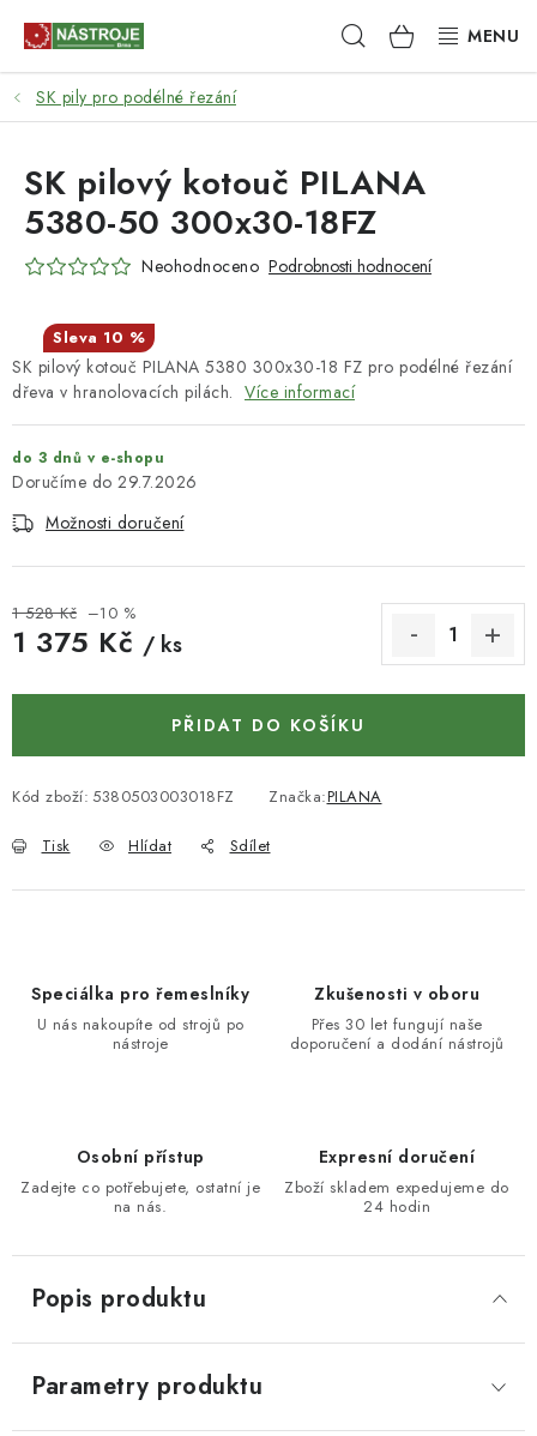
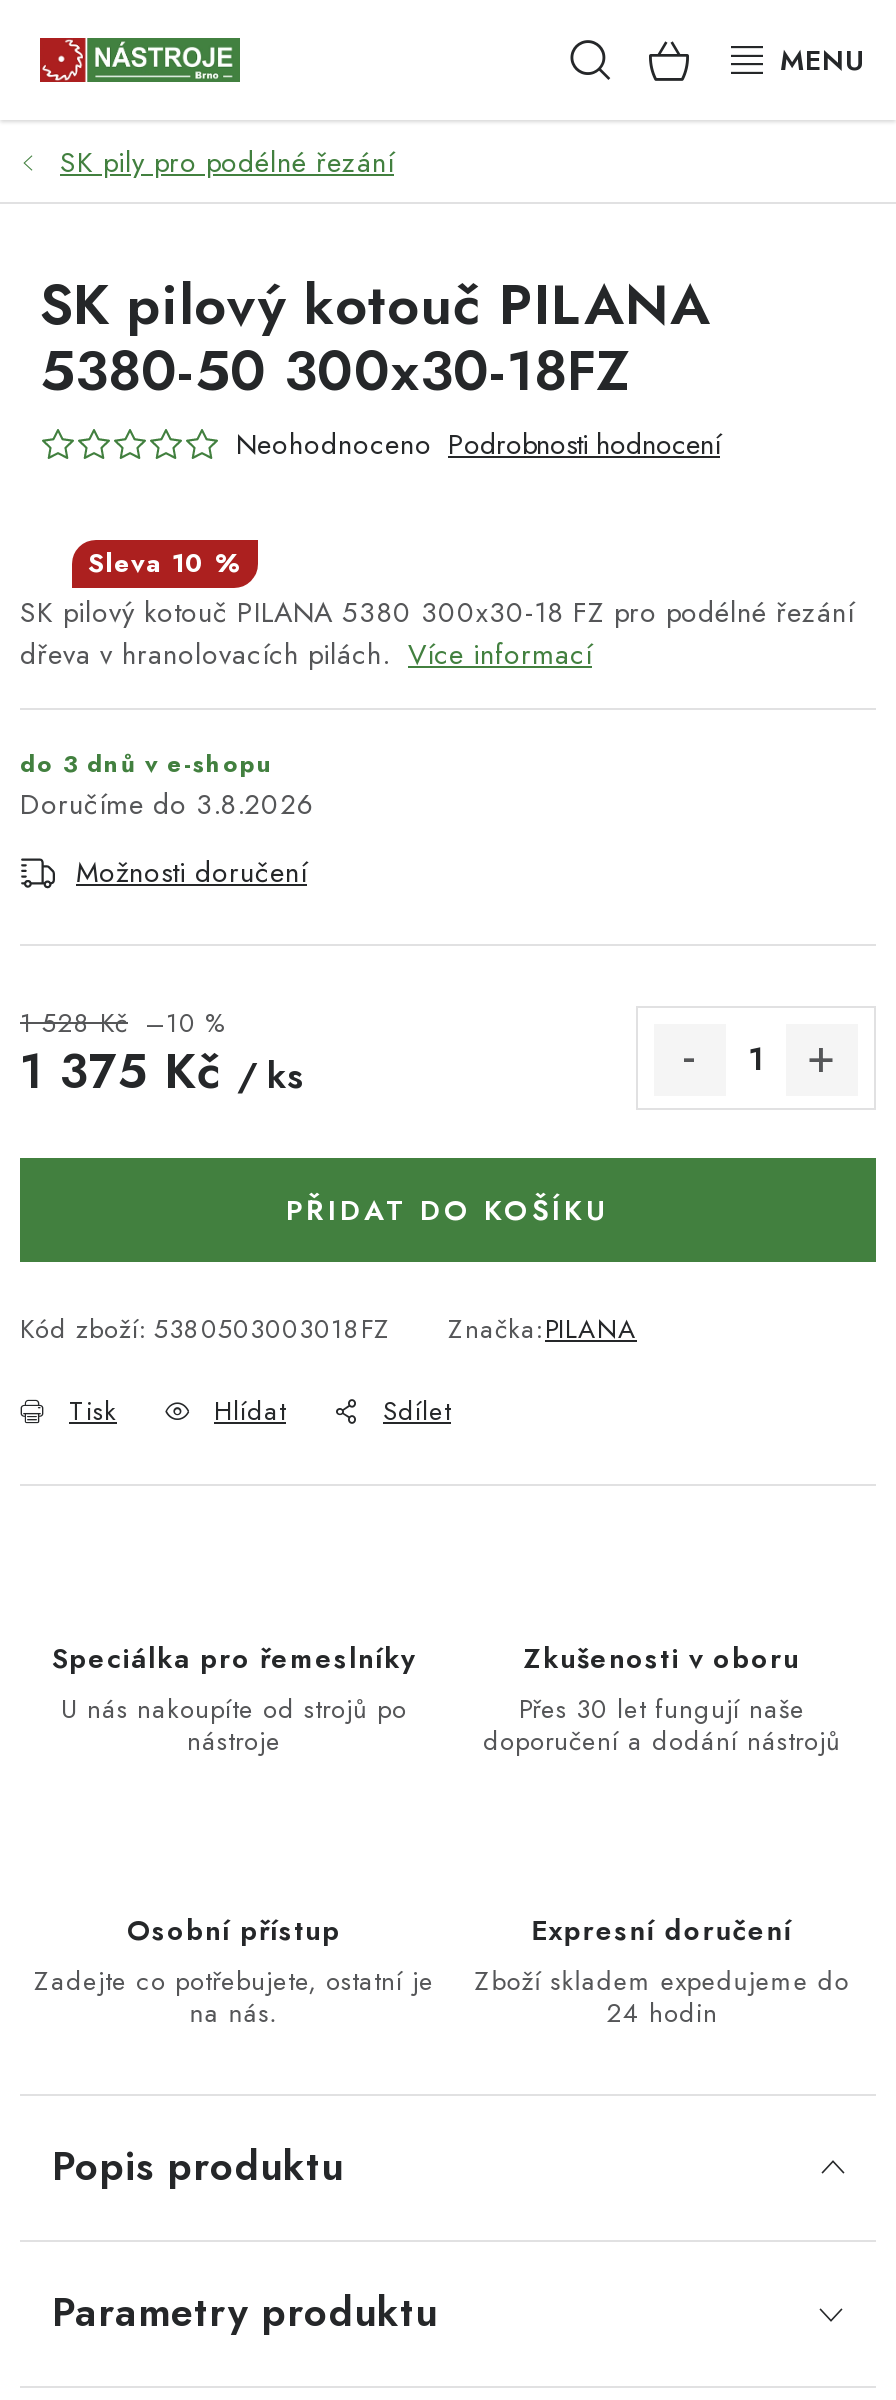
- 29.7.2026
+ 3.8.2026
